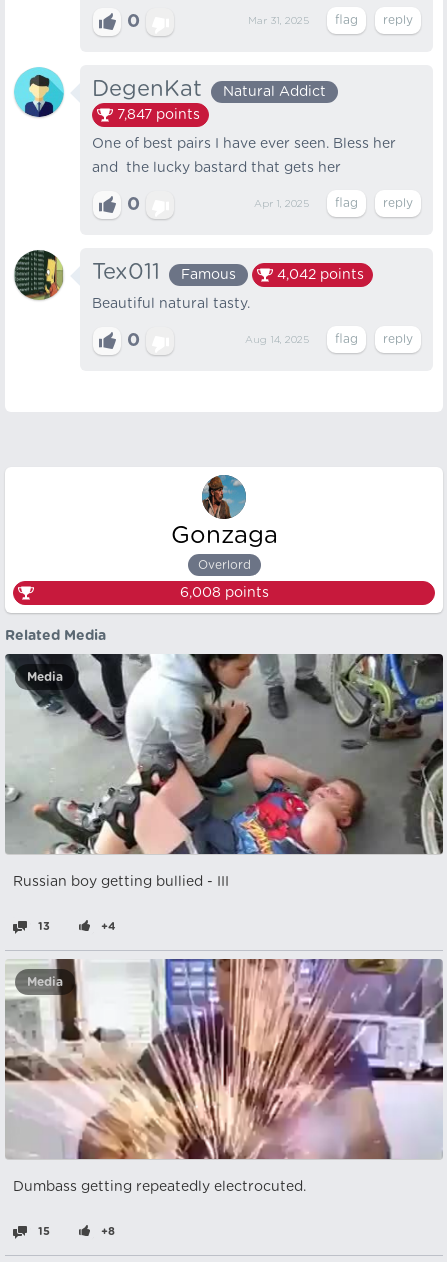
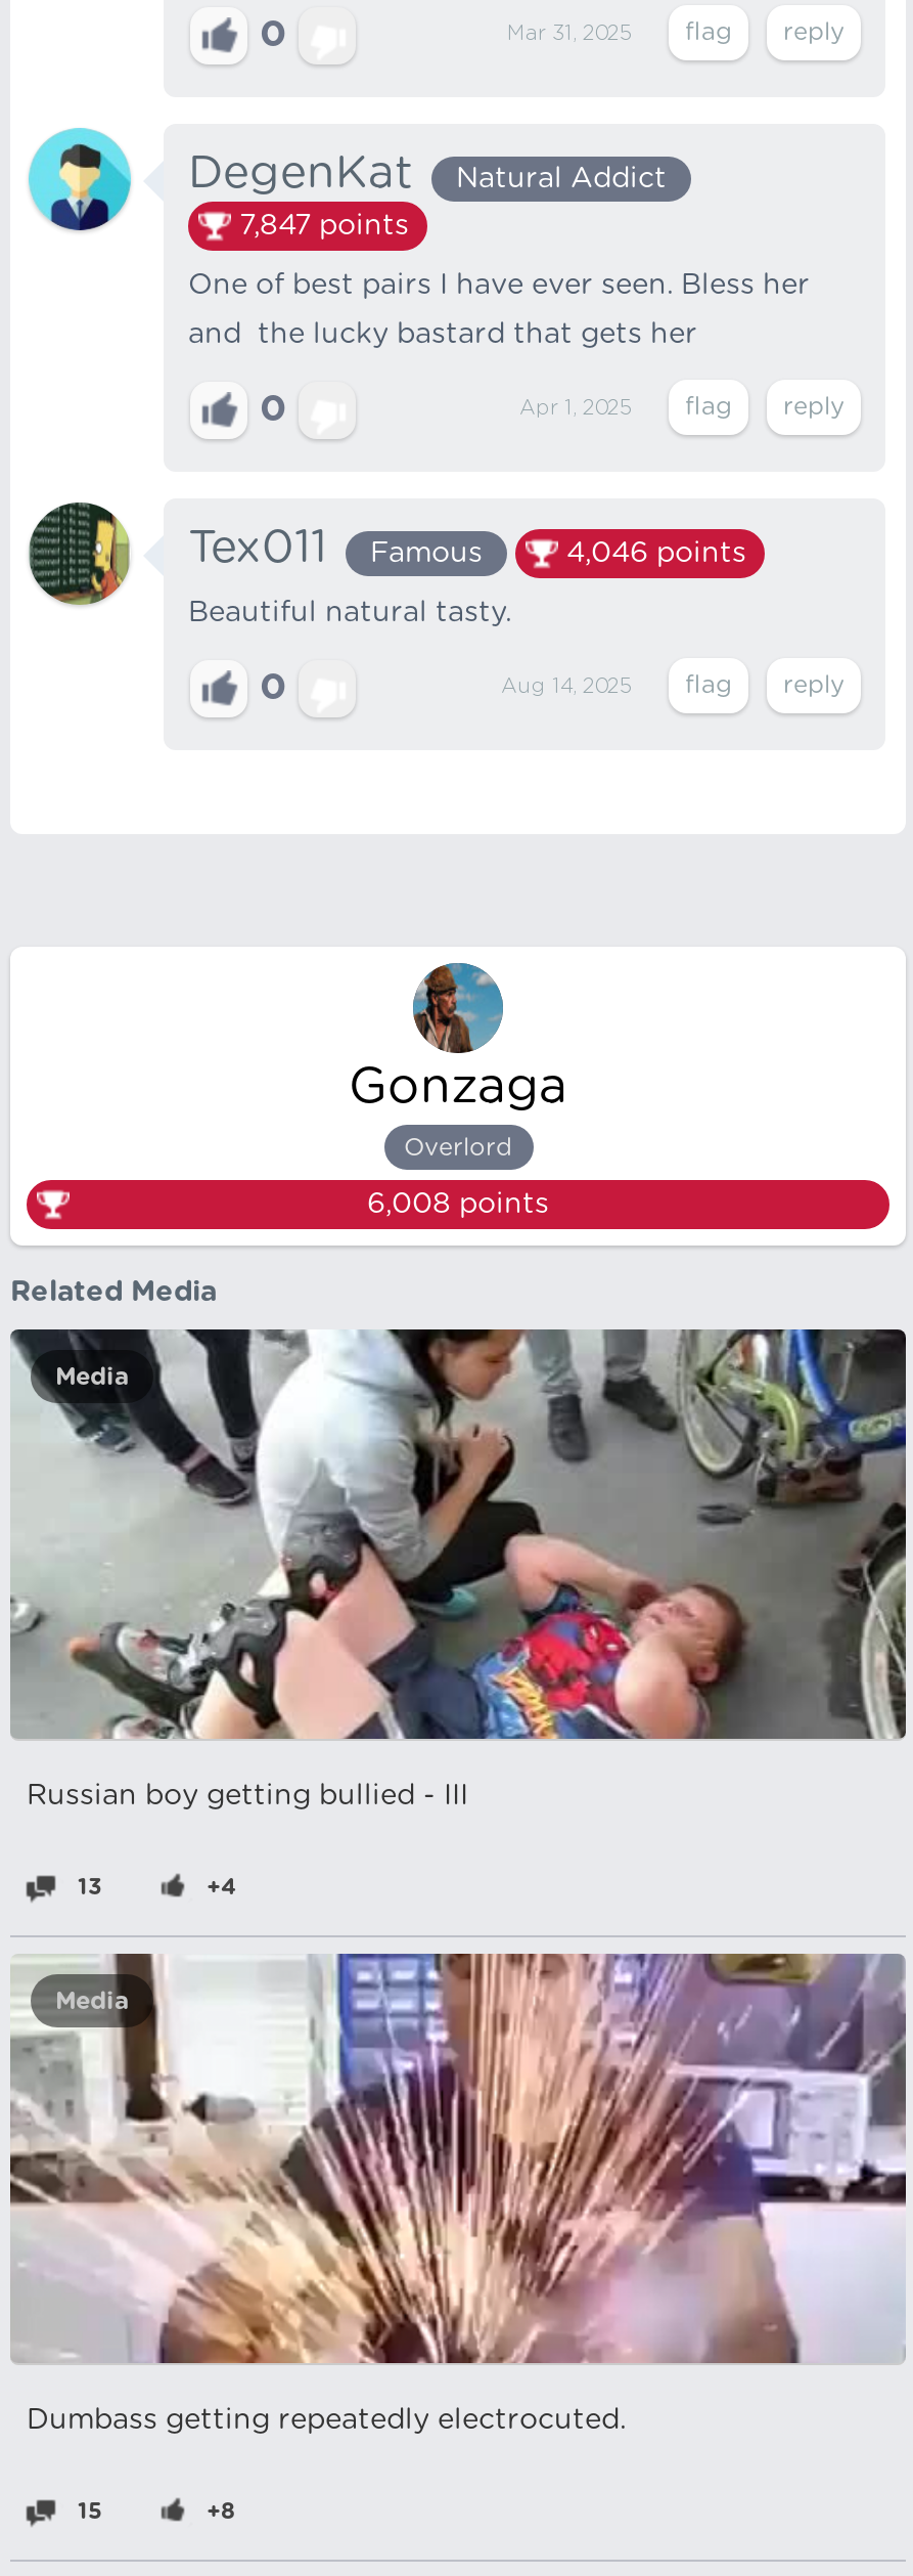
- 4,042 points
+ 4,046 points
